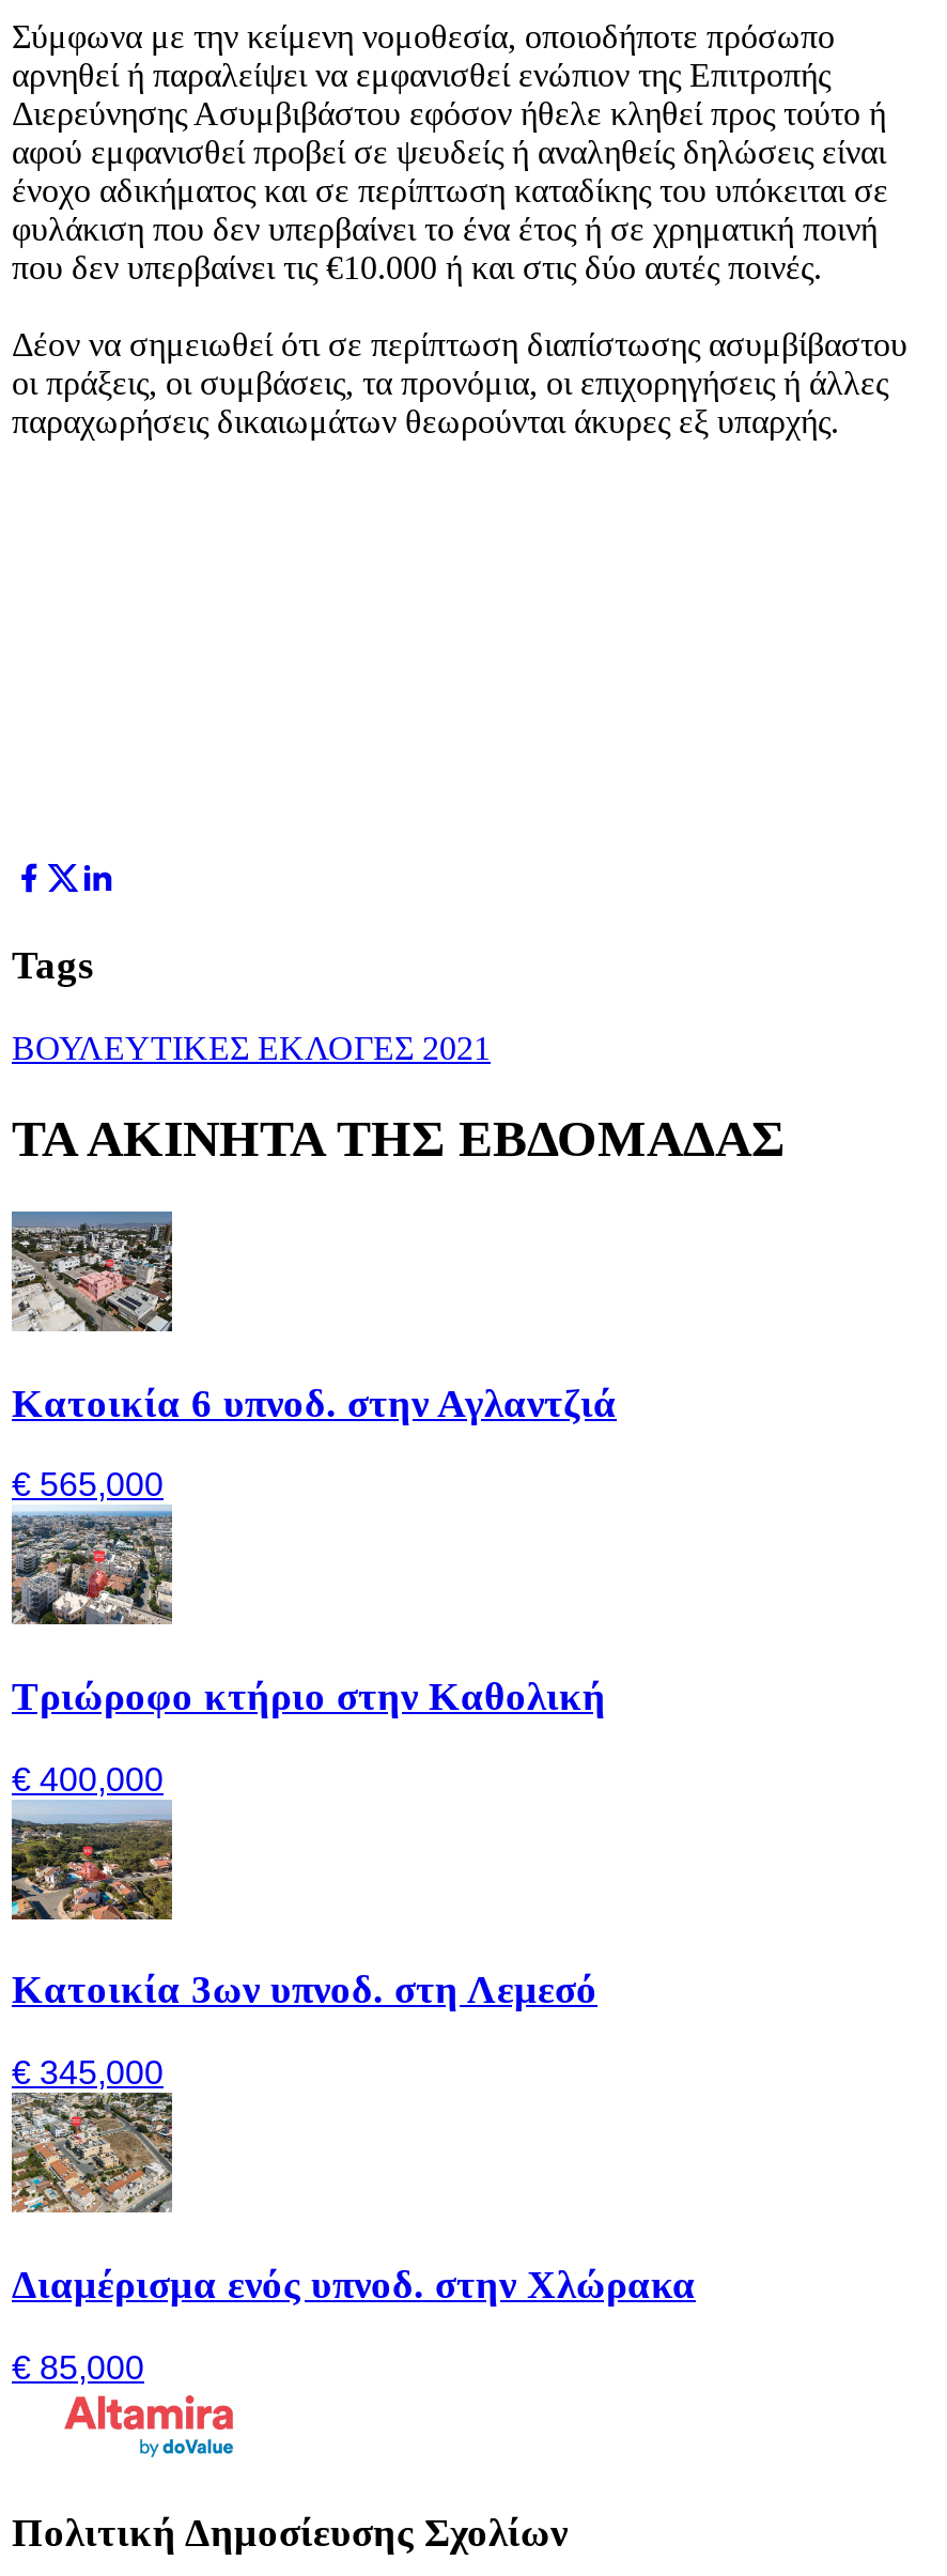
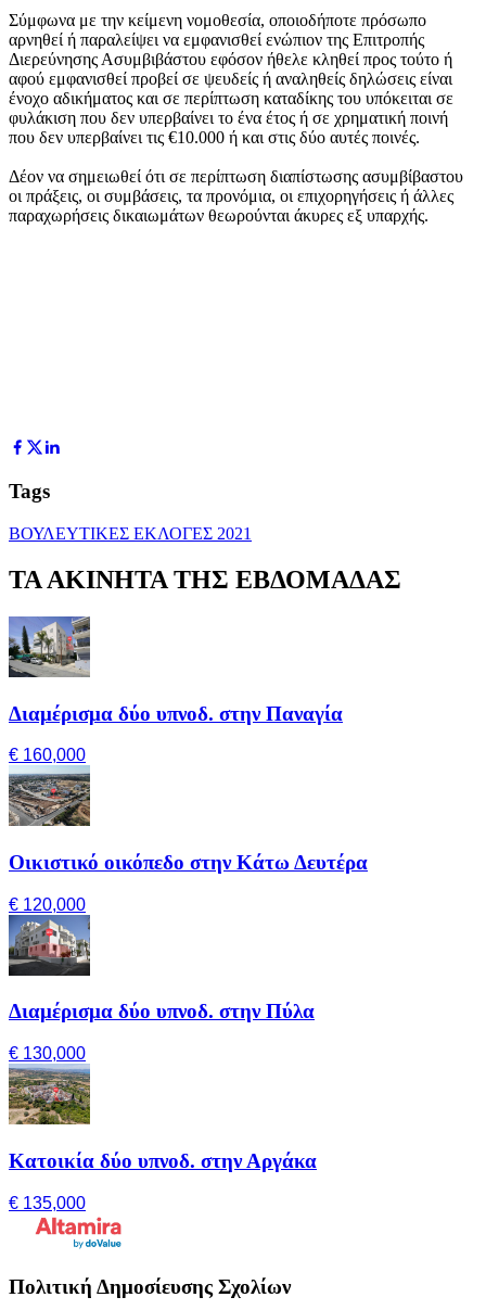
- [image]
- Κατοικία 6 υπνοδ. στην Αγλαντζιά
+ [image]
+ Διαμέρισμα δύο υπνοδ. στην Παναγία

- € 565,000
+ € 160,000

- [image]
- Τριώροφο κτήριο στην Καθολική
+ [image]
+ Οικιστικό οικόπεδο στην Κάτω Δευτέρα

- € 400,000
+ € 120,000

- [image]
- Κατοικία 3ων υπνοδ. στη Λεμεσό
+ [image]
+ Διαμέρισμα δύο υπνοδ. στην Πύλα

- € 345,000
+ € 130,000

- [image]
- Διαμέρισμα ενός υπνοδ. στην Χλώρακα
+ [image]
+ Κατοικία δύο υπνοδ. στην Αργάκα

- € 85,000
+ € 135,000
